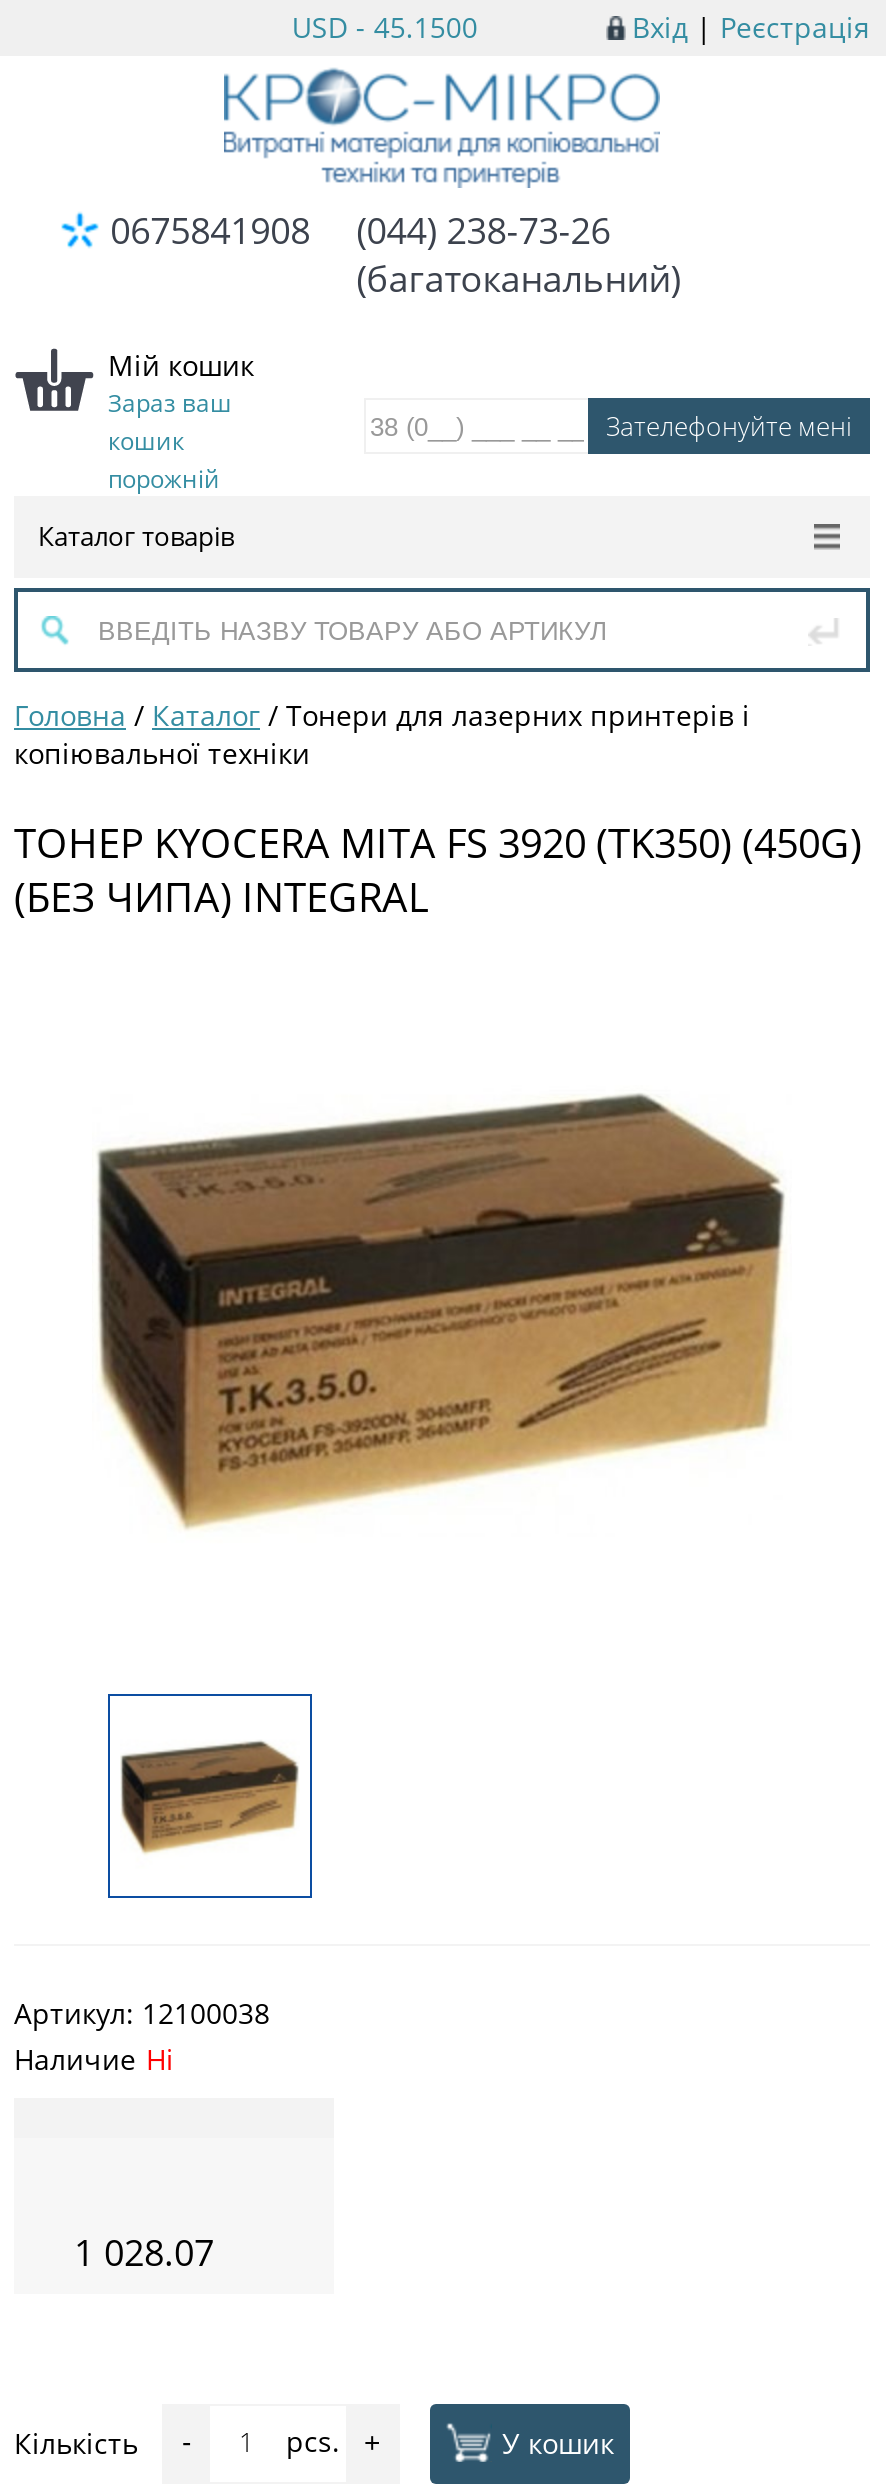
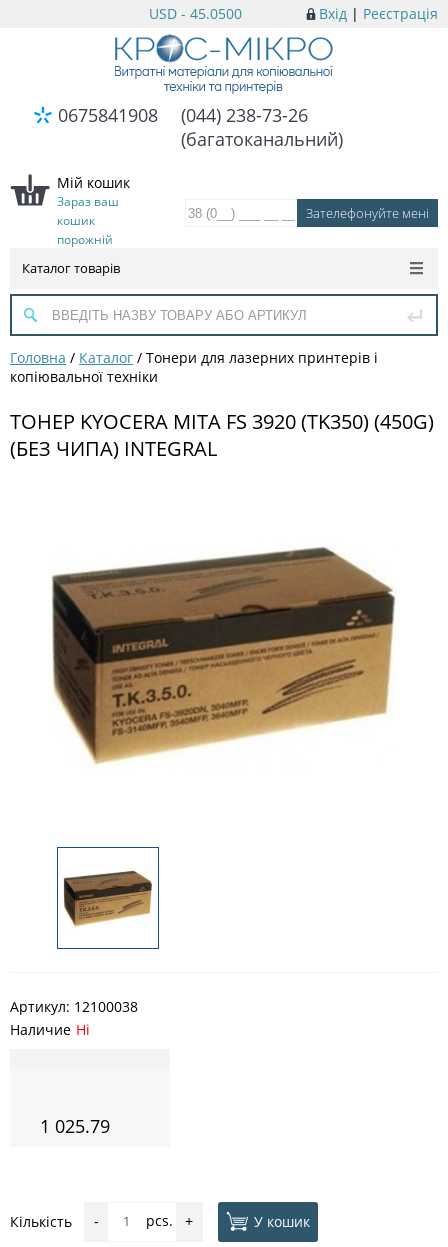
- USD - 45.1500
+ USD - 45.0500

- 1 028.07
+ 1 025.79
